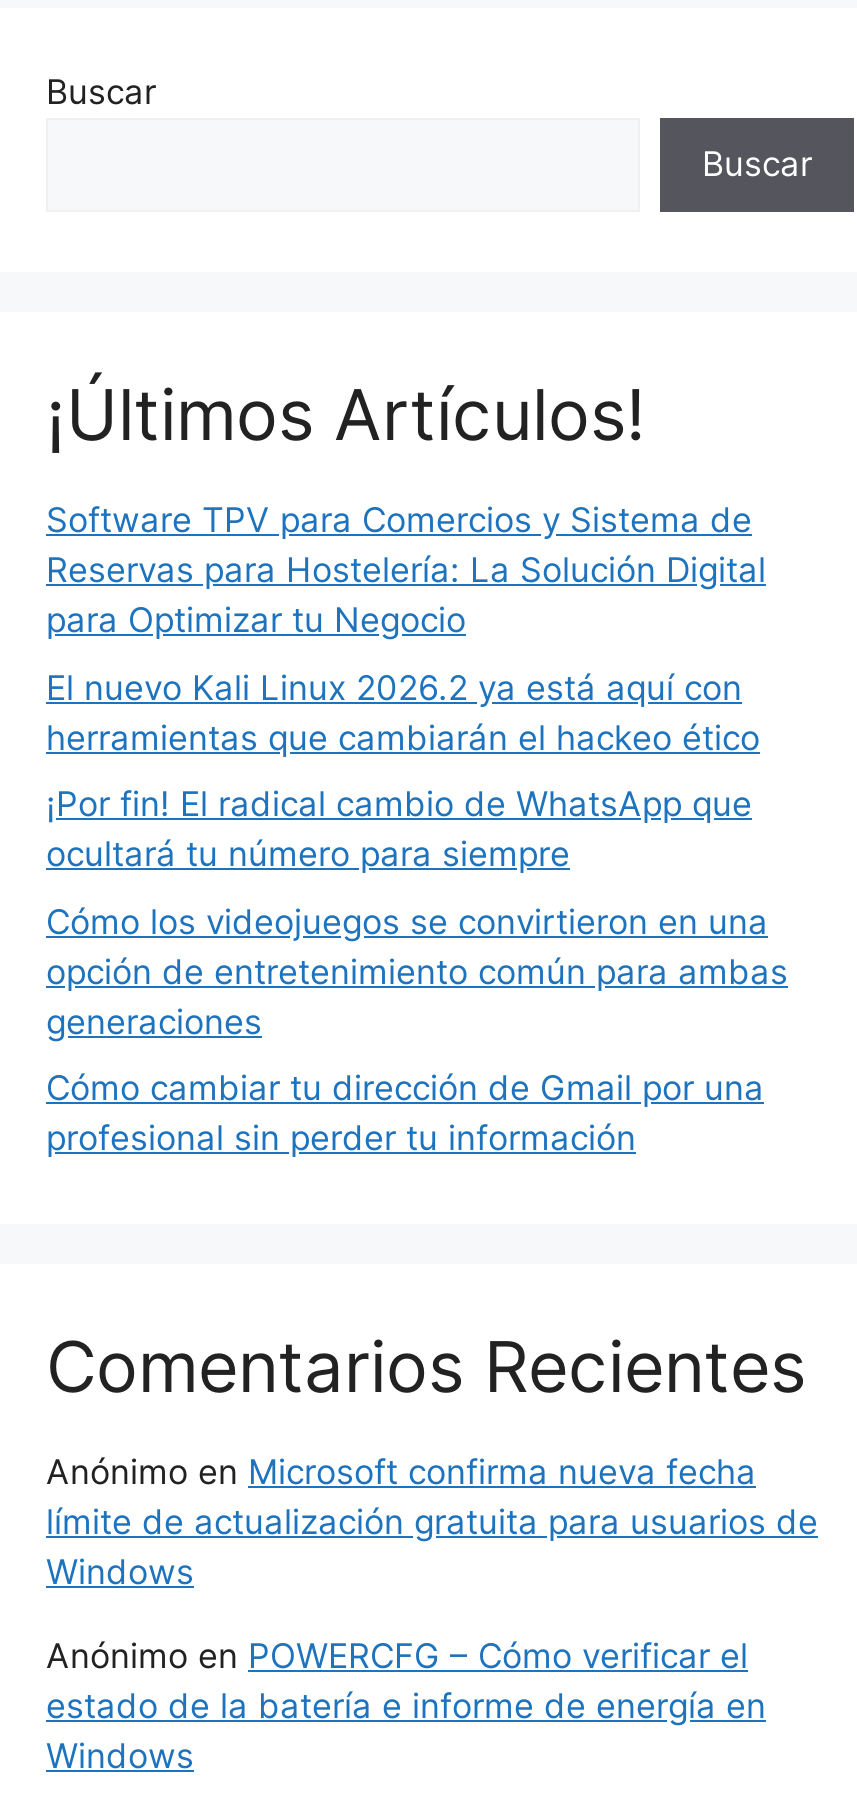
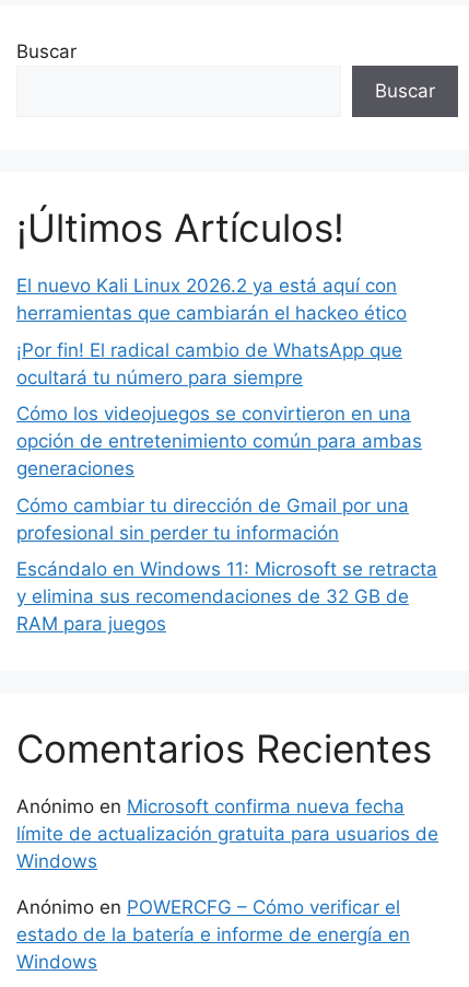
- Software TPV para Comercios y Sistema de
- Reservas para Hostelería: La Solución Digital
- para Optimizar tu Negocio

moved up: El nuevo Kali Linux 2026.2 ya está aquí con | herramientas que cambiarán el hackeo ético | ¡Por fin! El radical cambio de WhatsApp que | ... | Cómo cambiar tu dirección de Gmail por una | profesional sin perder tu información

+ Escándalo en Windows 11: Microsoft se retracta
+ y elimina sus recomendaciones de 32 GB de
+ RAM para juegos
